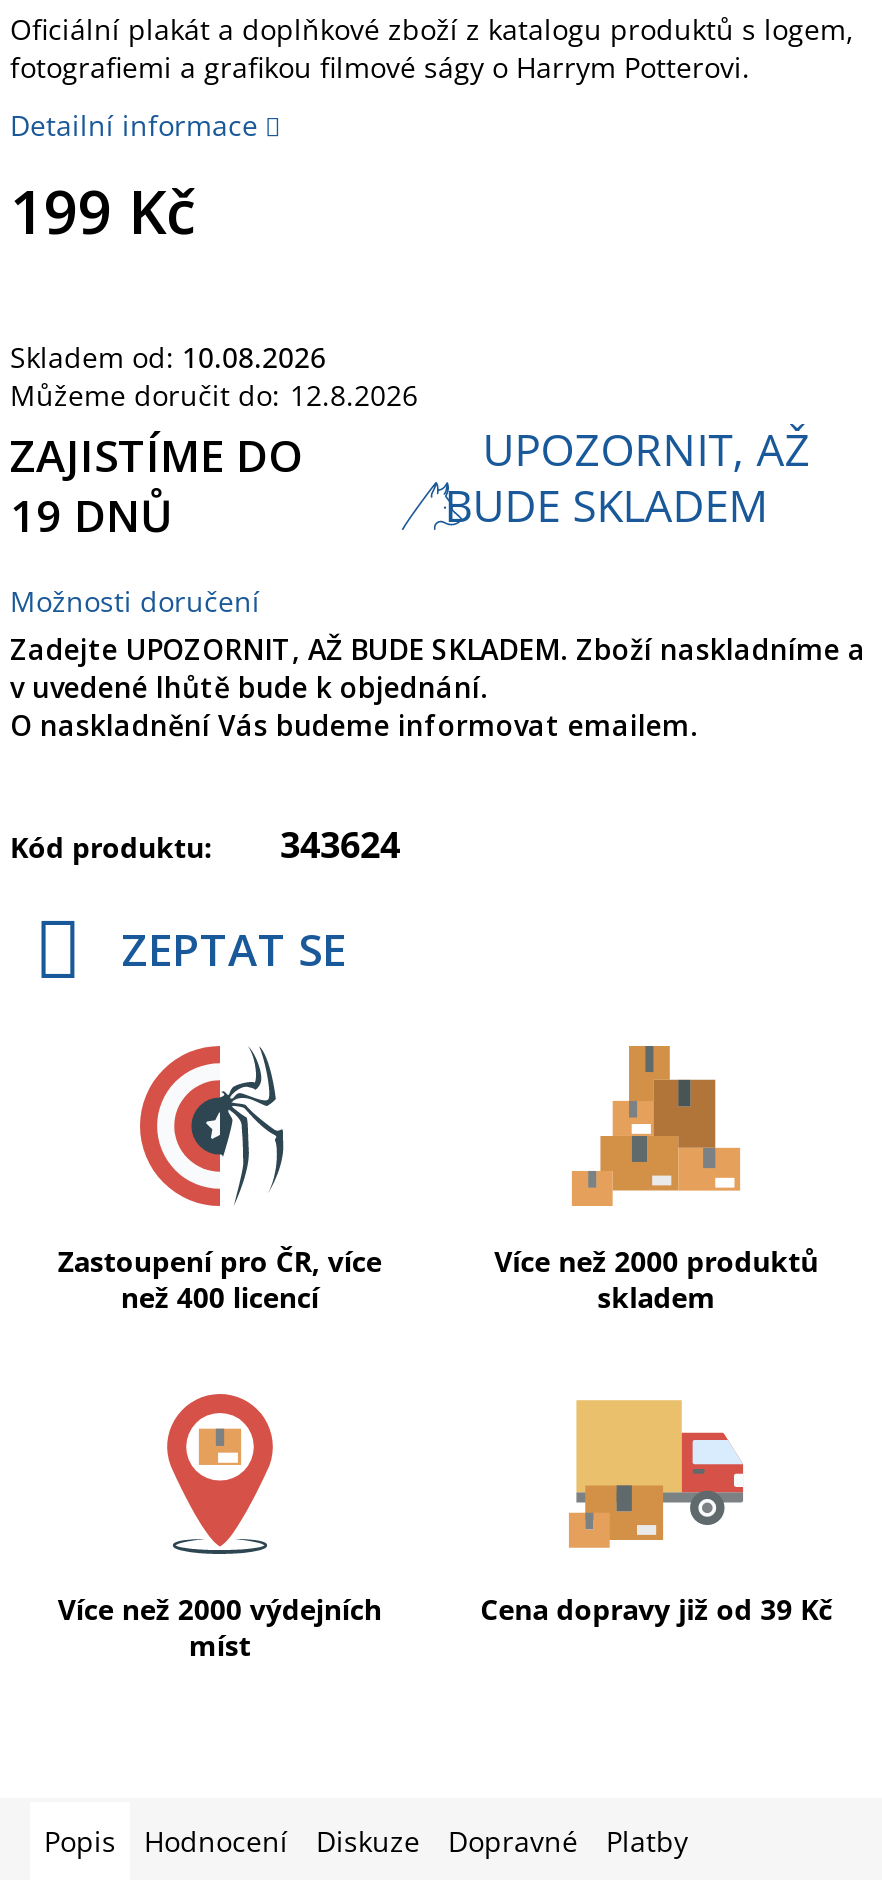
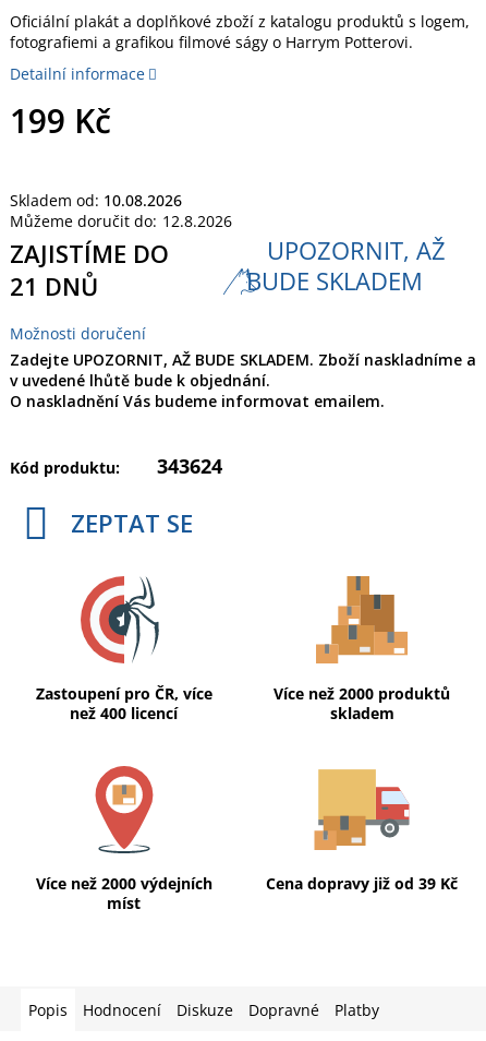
- 19 DNŮ
+ 21 DNŮ
